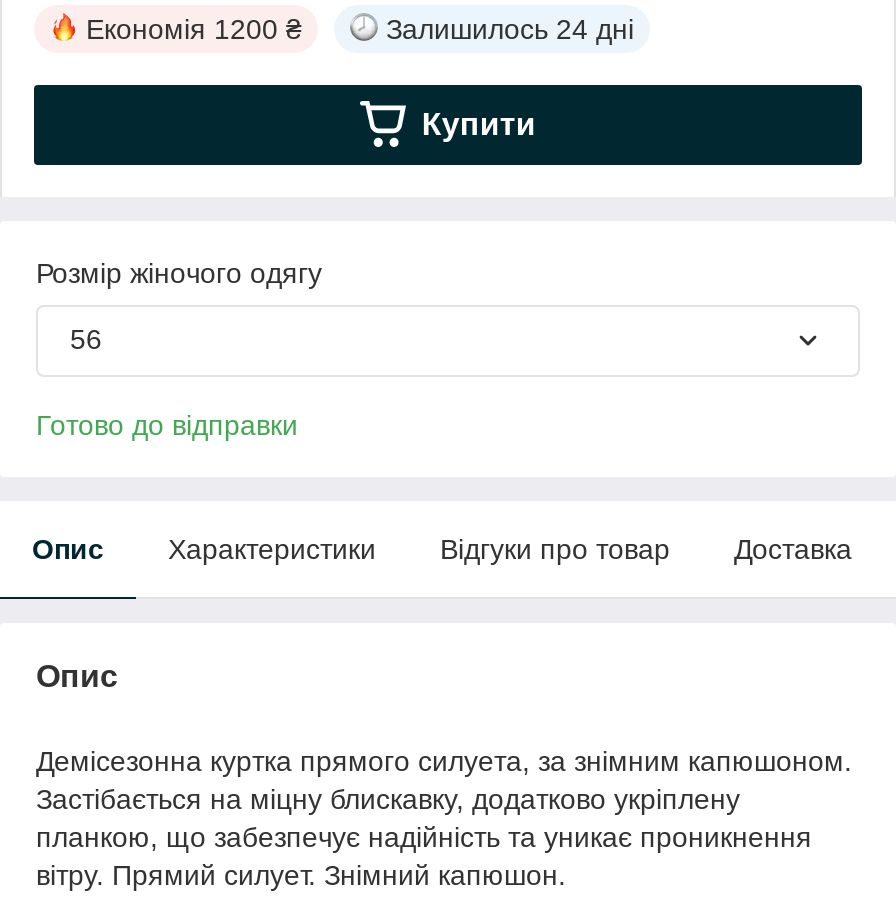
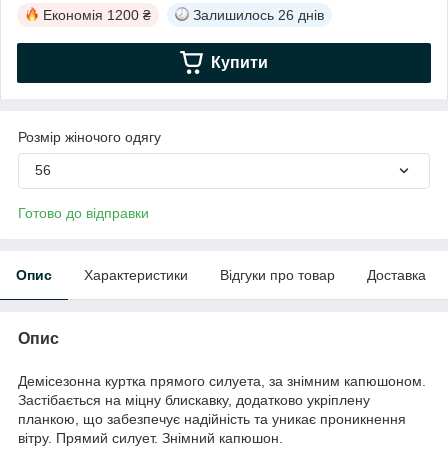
- Залишилось 24 дні
+ Залишилось 26 днів
